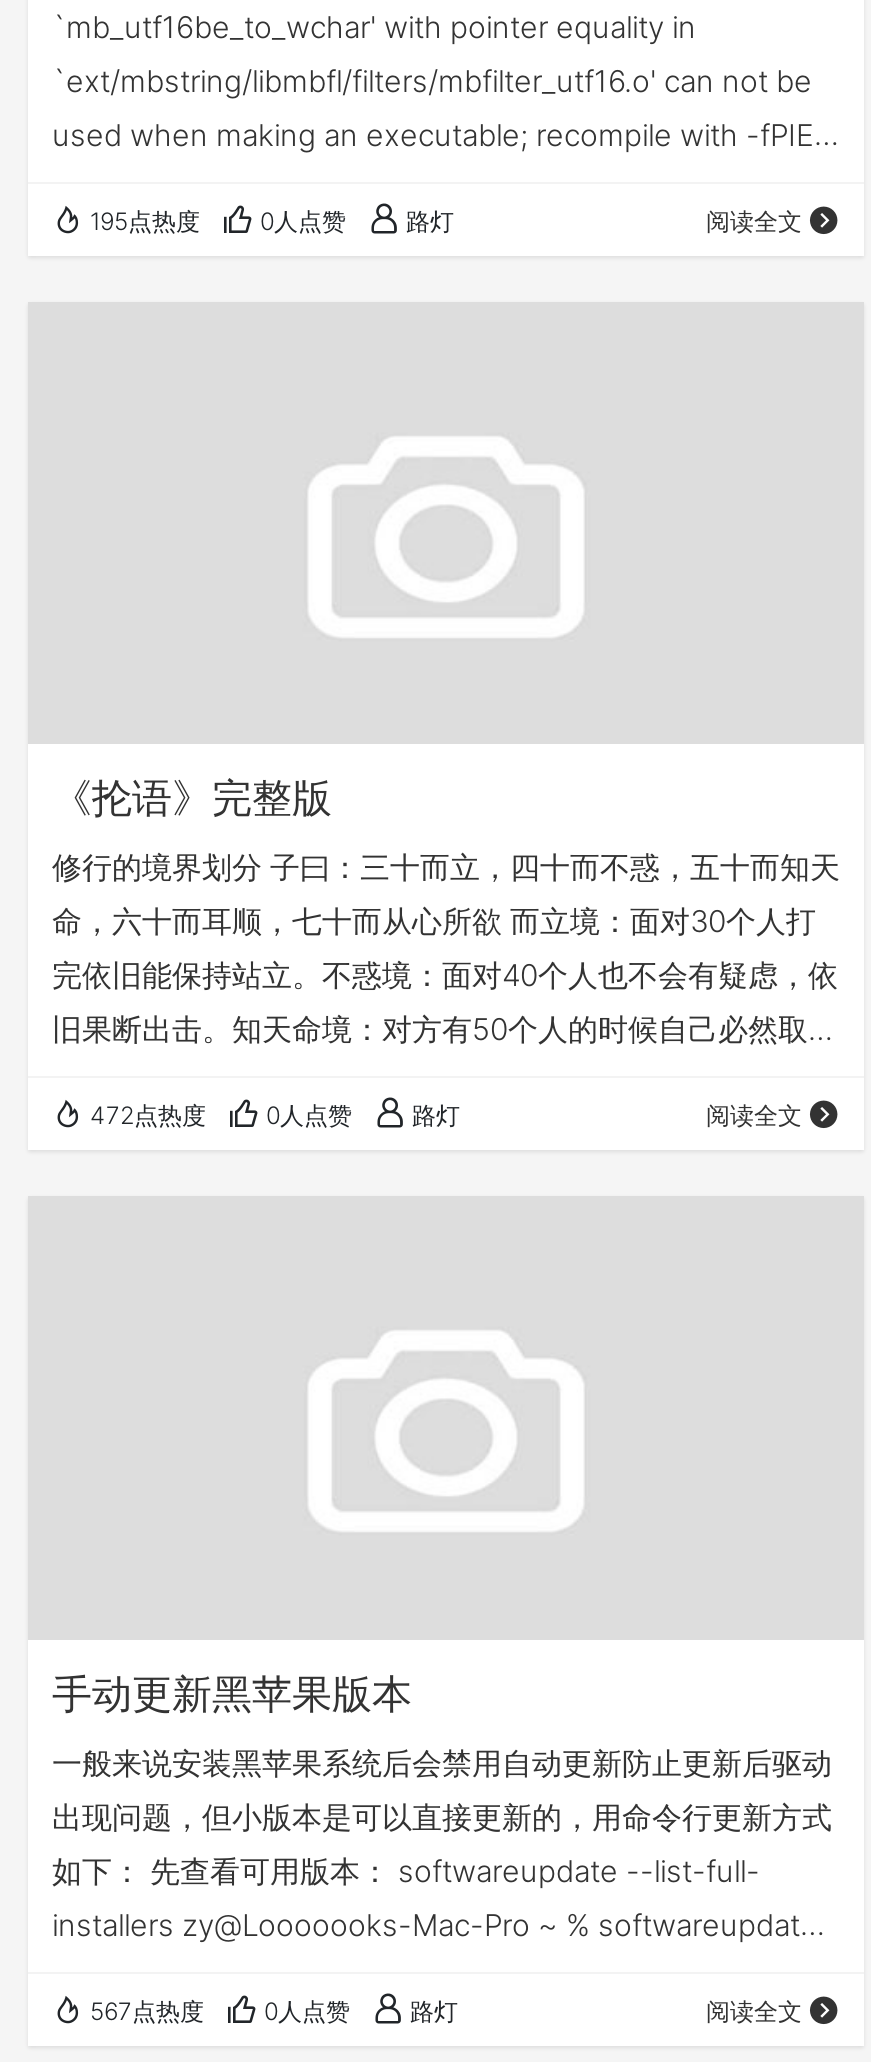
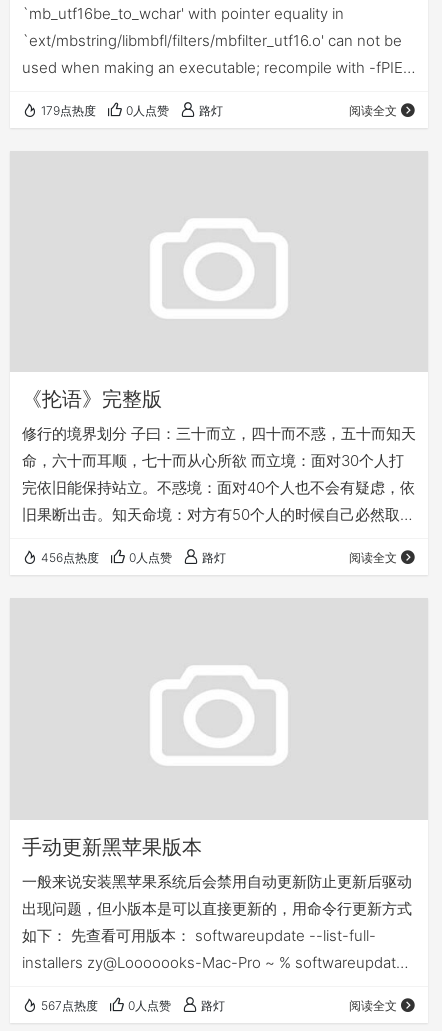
- 195点热度 0人点赞 路灯
+ 179点热度 0人点赞 路灯

- 472点热度 0人点赞 路灯
+ 456点热度 0人点赞 路灯
